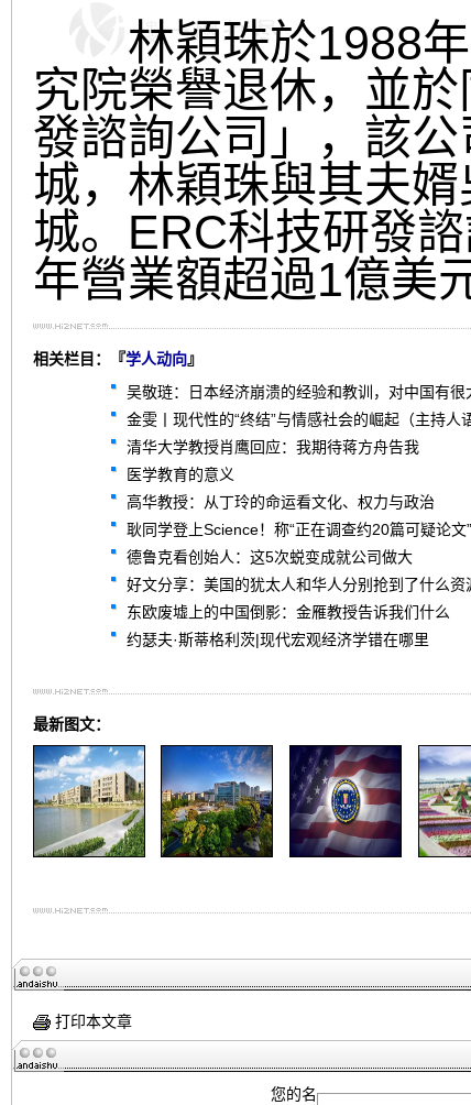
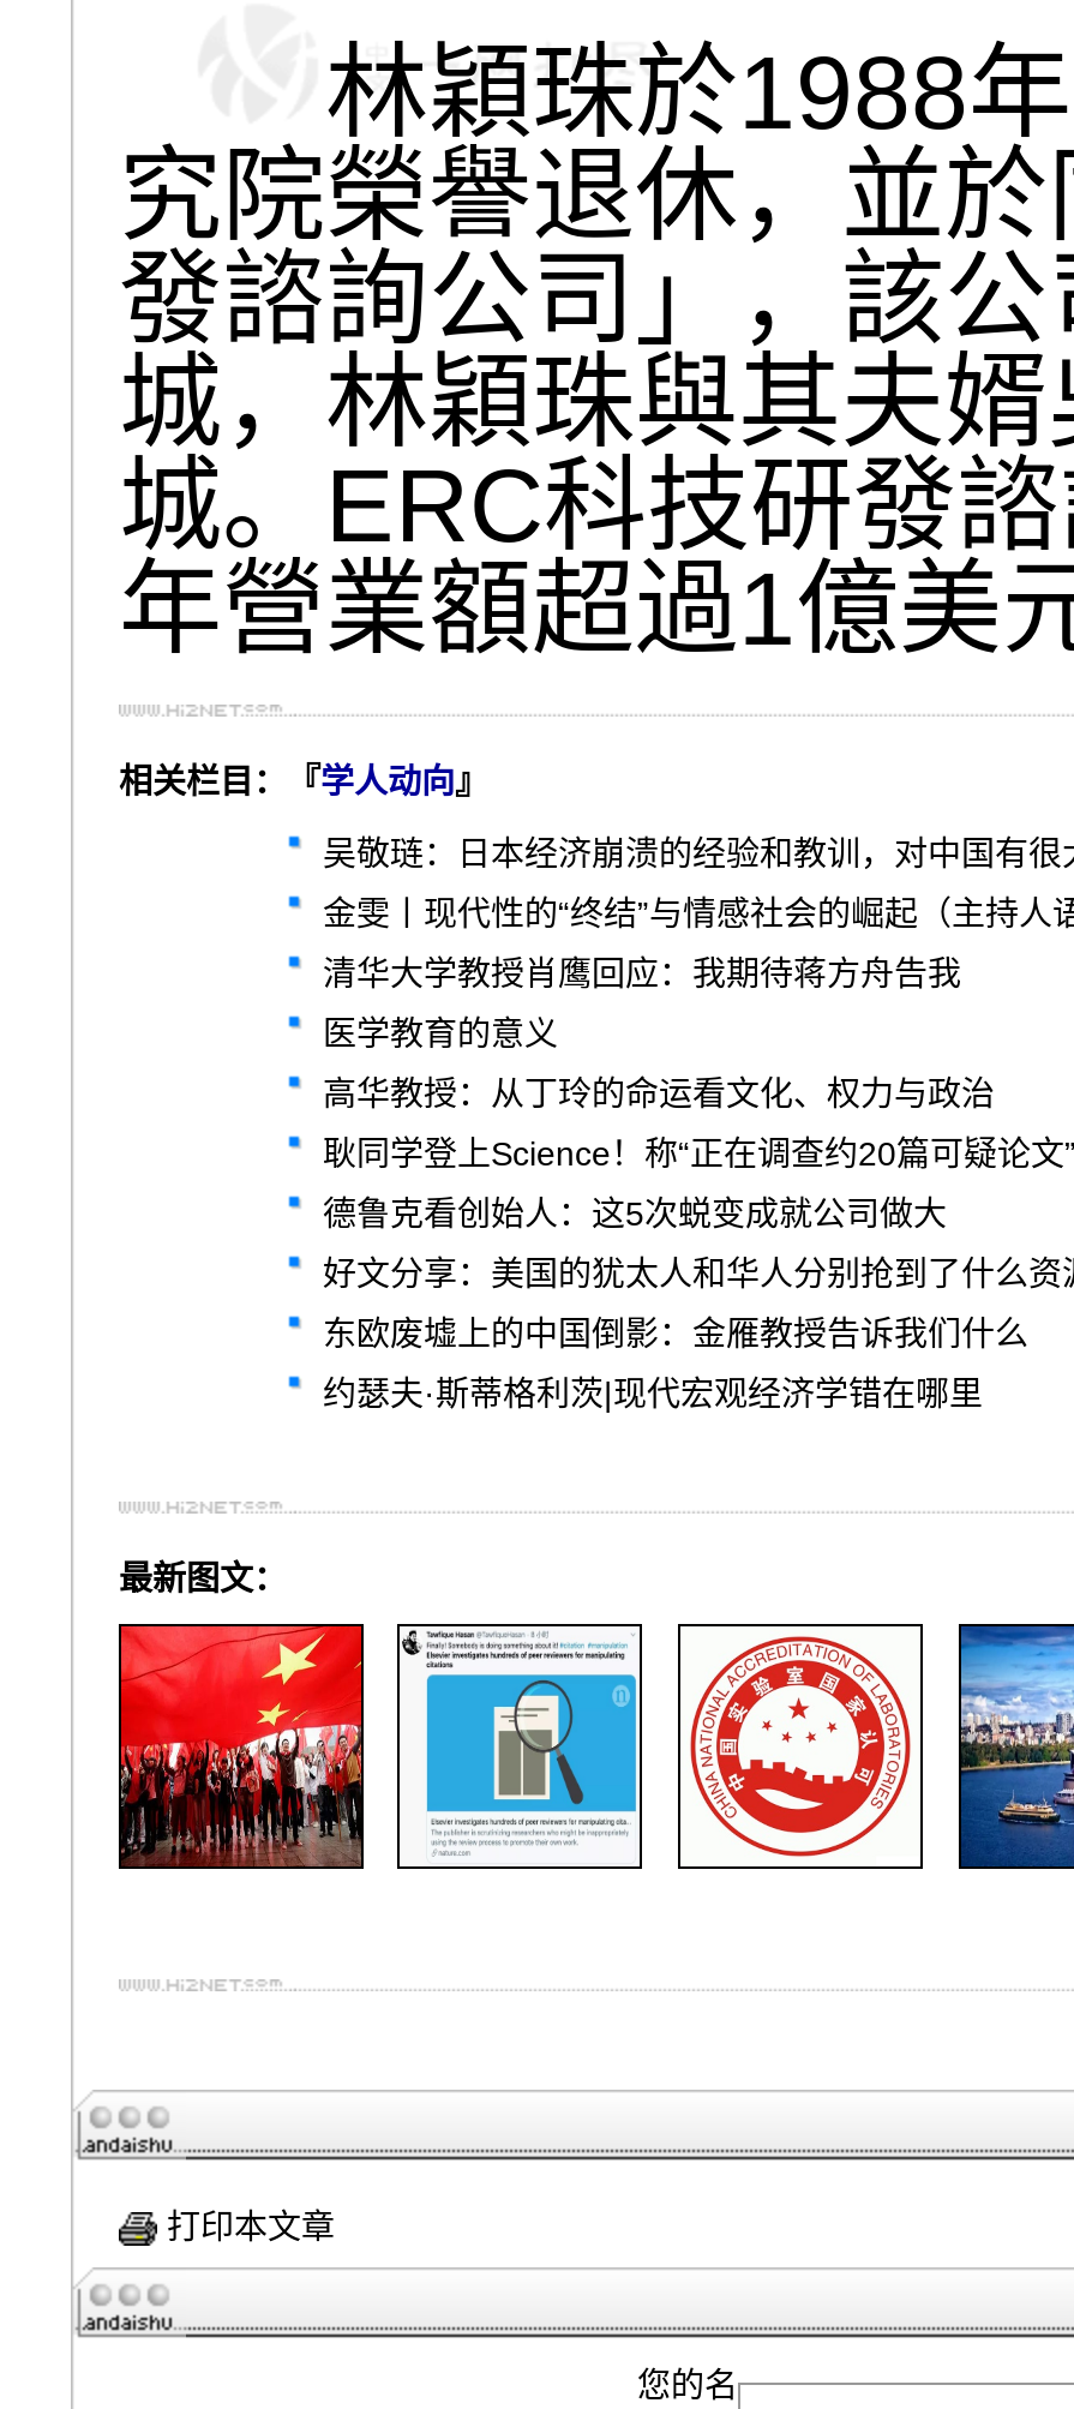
- [image]
+ [image]

- [image]
+ [image]

- [image]
+ [image]

- [image]
+ [image]
